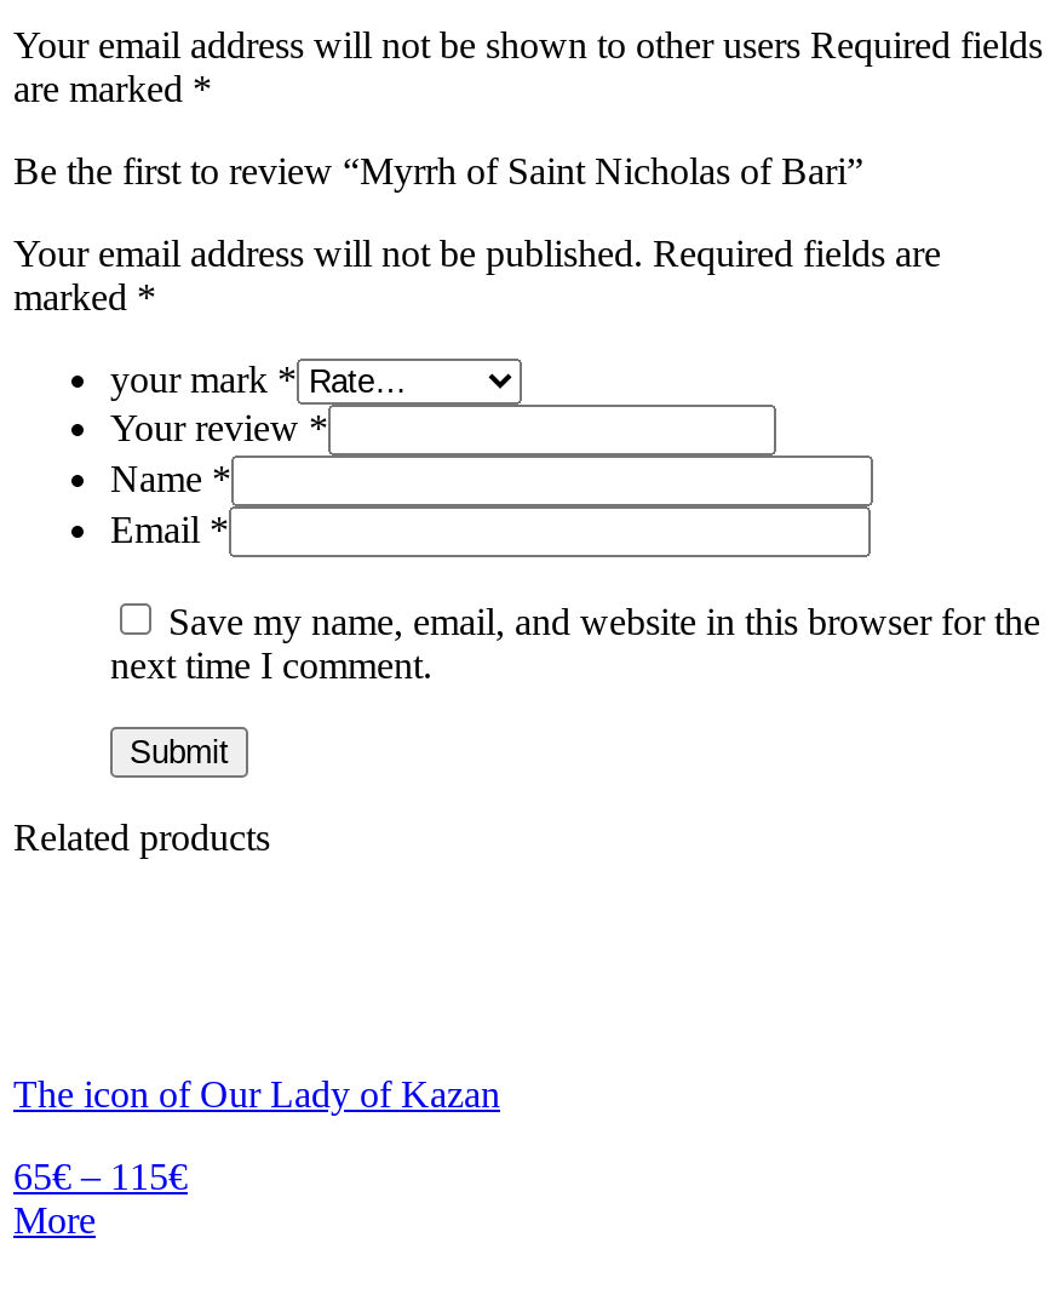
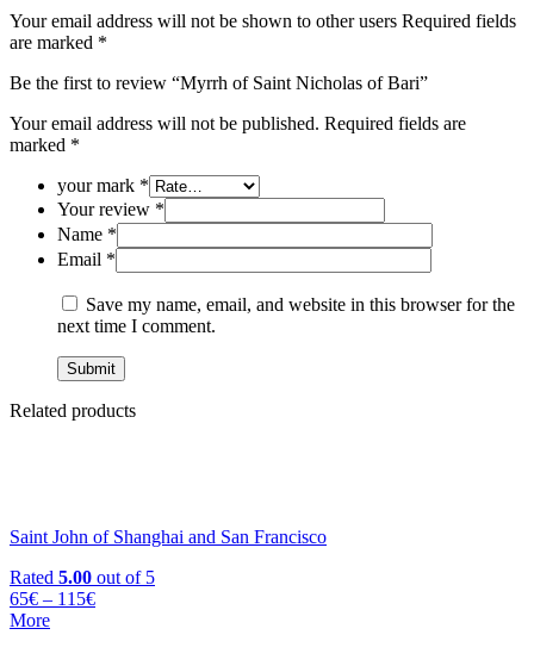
- The icon of Our Lady of Kazan
+ Saint John of Shanghai and San Francisco
+ Rated 5.00 out of 5
